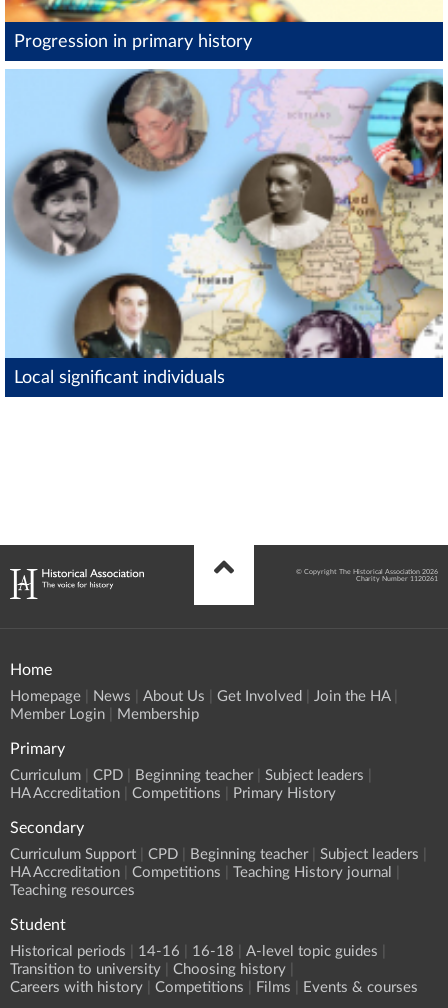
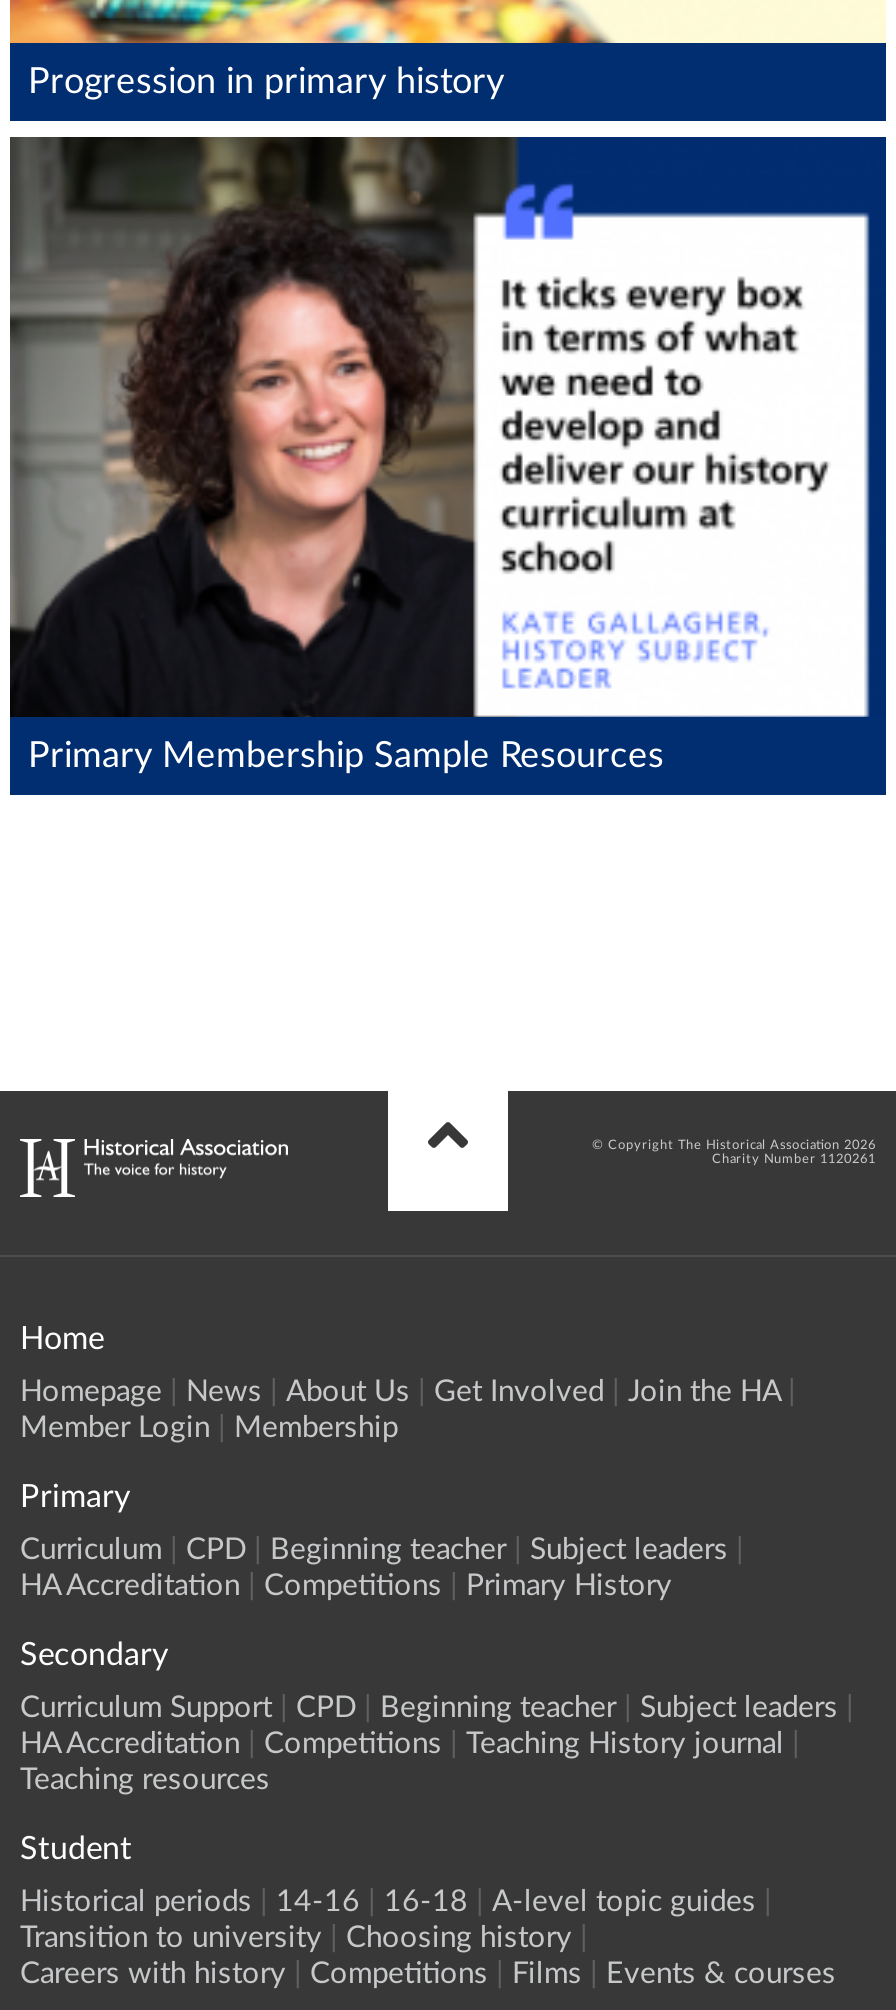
- [image]
- Local significant individuals
+ [image]
+ Primary Membership Sample Resources
